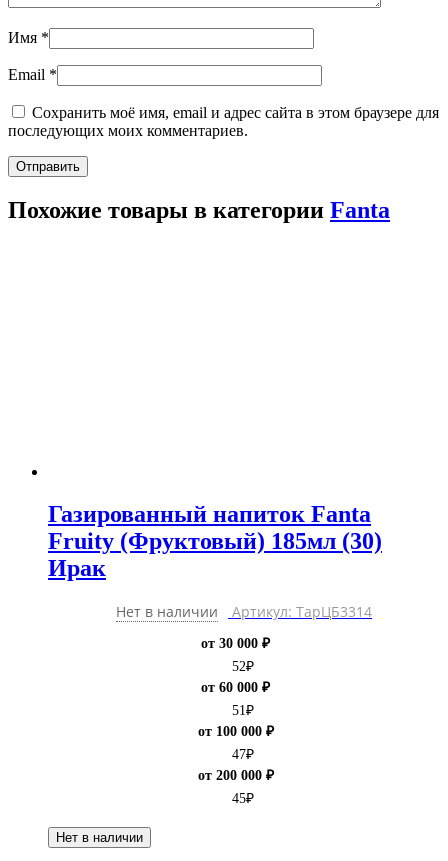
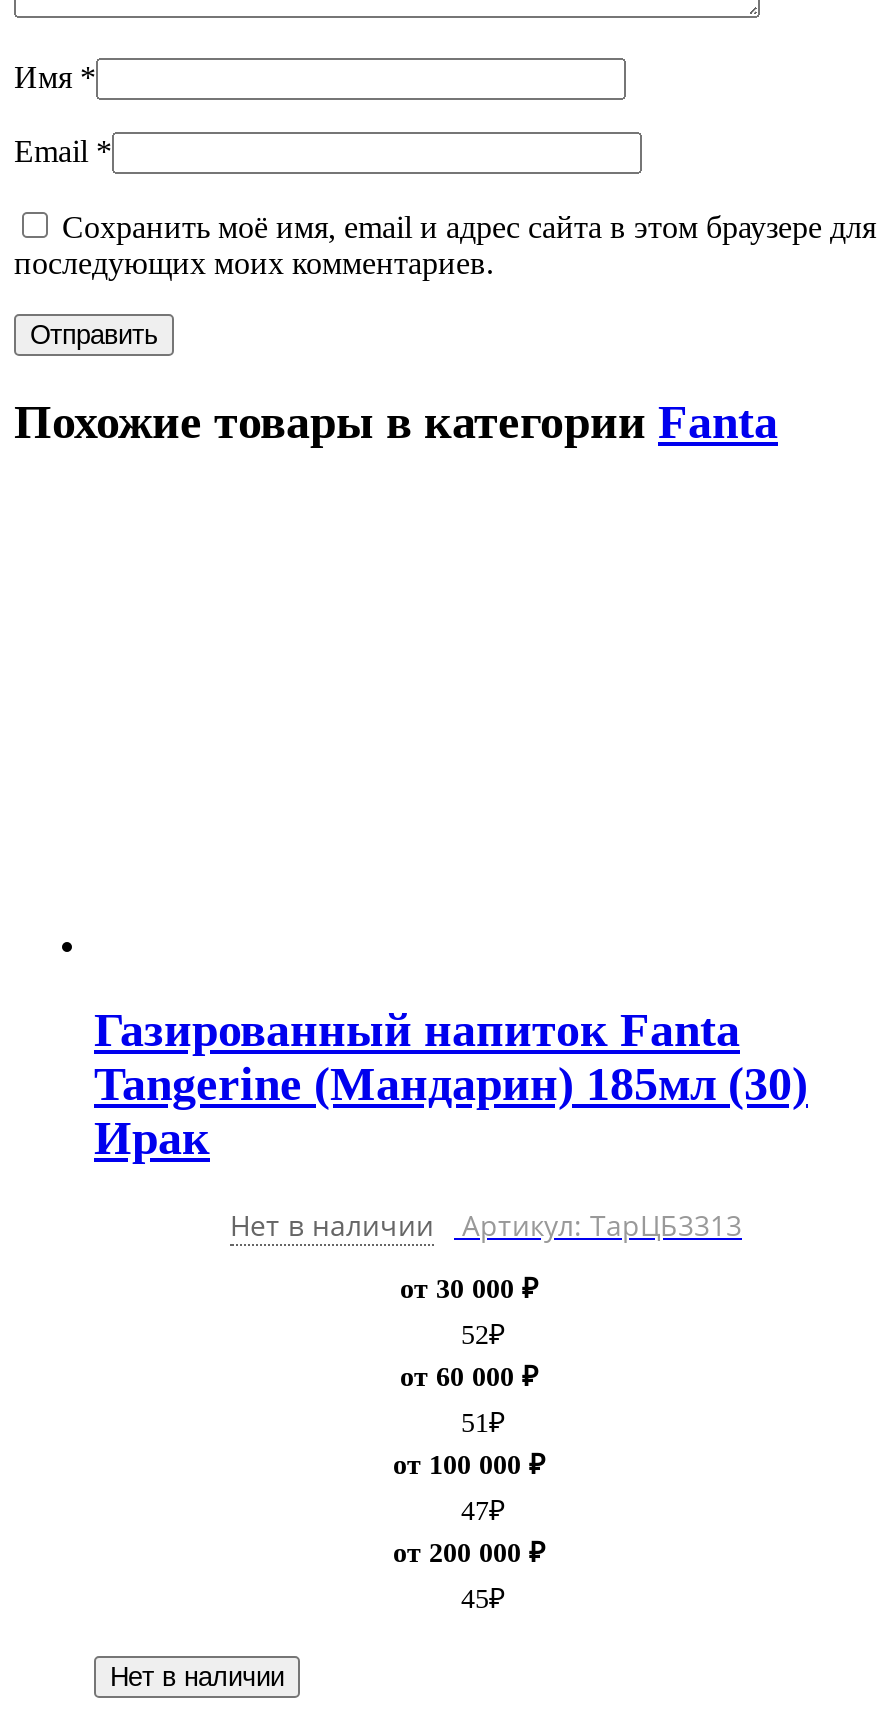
- Fruity (Фруктовый) 185мл (30)
+ Tangerine (Мандарин) 185мл (30)

- Артикул: ТарЦБ3314
+ Артикул: ТарЦБ3313
